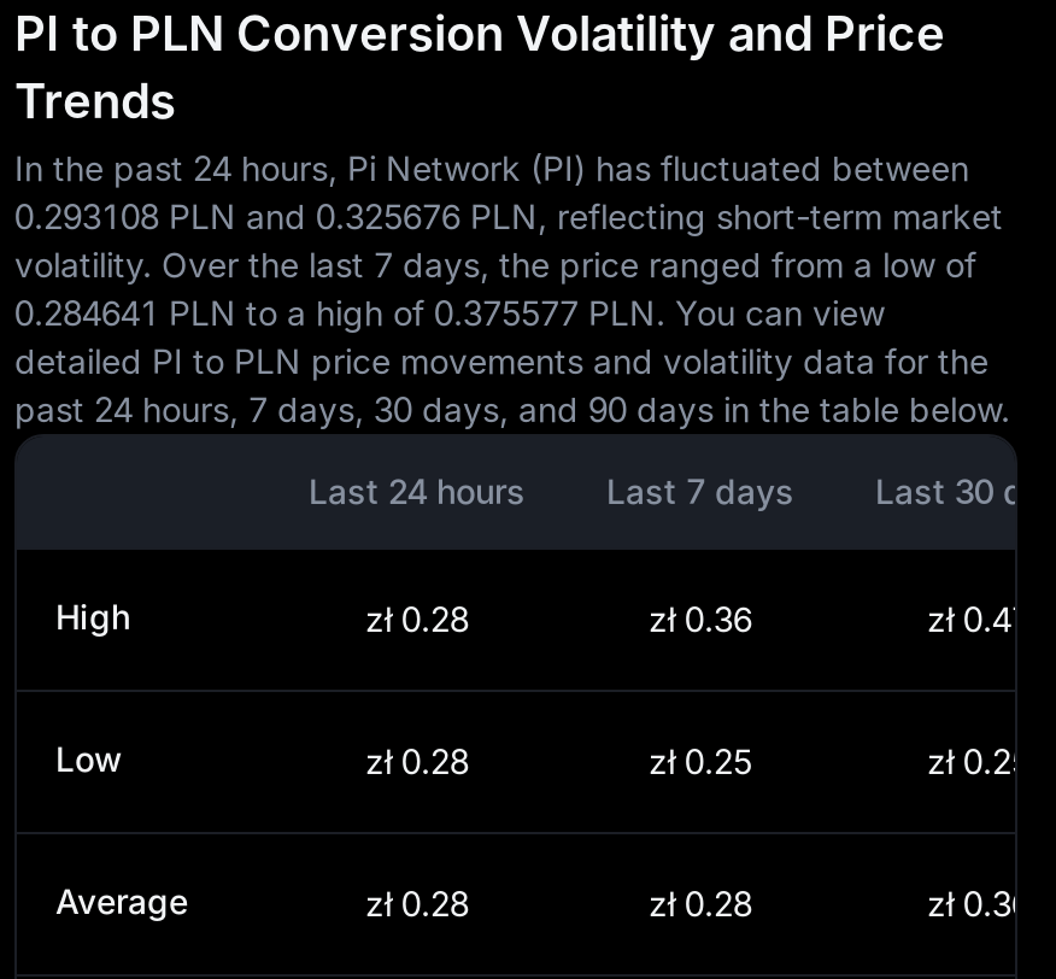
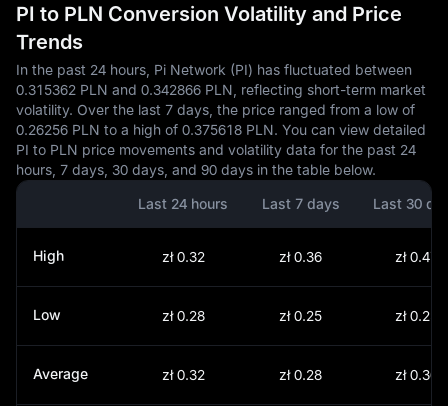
- 0.293108 PLN and 0.325676 PLN, reflecting short-term market
+ 0.315362 PLN and 0.342866 PLN, reflecting short-term market

- 0.284641 PLN to a high of 0.375577 PLN. You can view
- detailed PI to PLN price movements and volatility data for the
- past 24 hours, 7 days, 30 days, and 90 days in the table below.
+ 0.26256 PLN to a high of 0.375618 PLN. You can view detailed
+ PI to PLN price movements and volatility data for the past 24
+ hours, 7 days, 30 days, and 90 days in the table below.

- zł 0.28
+ zł 0.32

- zł 0.28
+ zł 0.32
